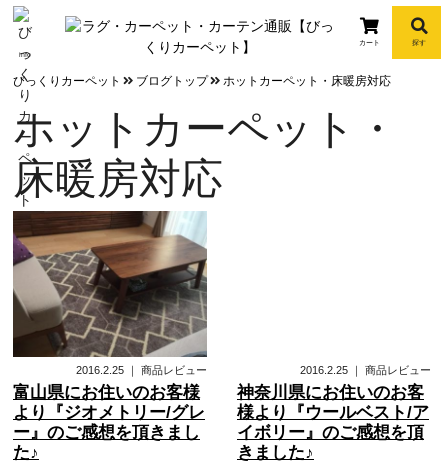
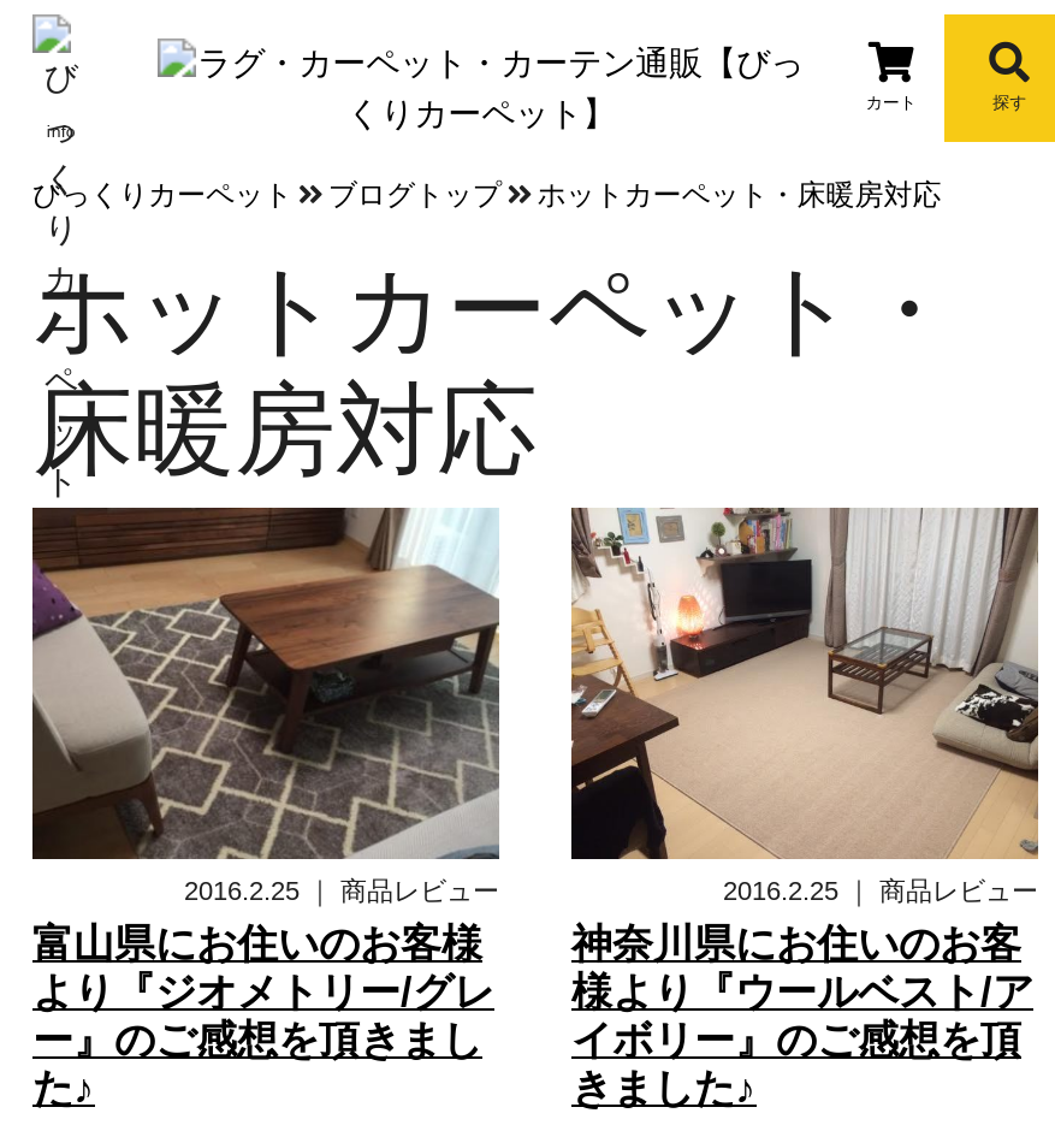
+ [image]
